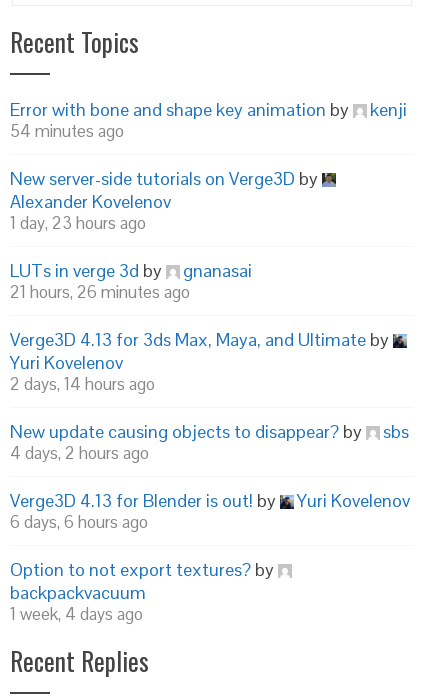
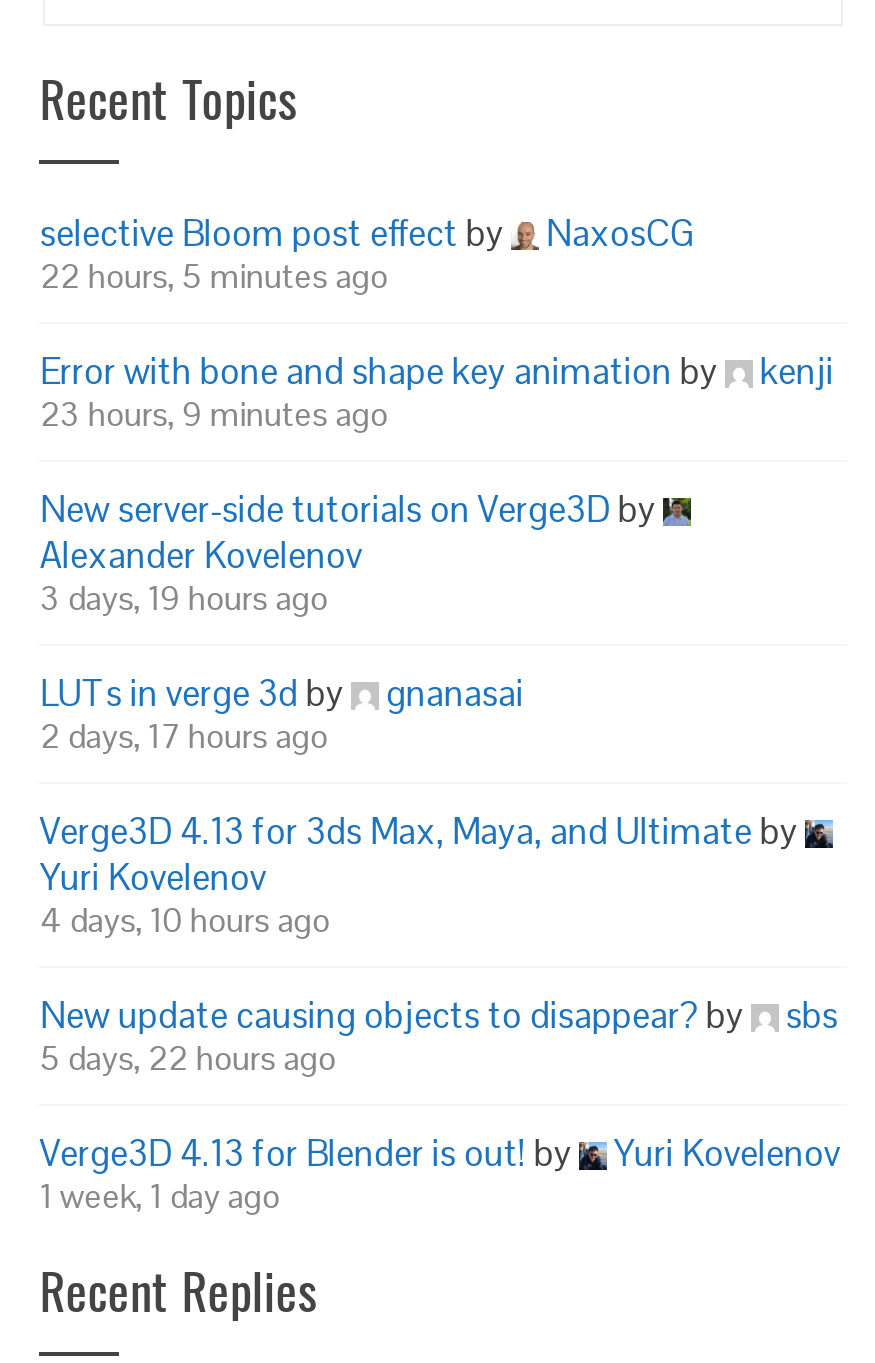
+ selective Bloom post effect by
+ NaxosCG
+ 22 hours, 5 minutes ago

moved down: Error with bone and shape key animation by | kenji

- 54 minutes ago
+ 23 hours, 9 minutes ago

moved down: New server-side tutorials on Verge3D by | Alexander Kovelenov

- 1 day, 23 hours ago
+ 3 days, 19 hours ago

moved down: LUTs in verge 3d by | gnanasai

- 21 hours, 26 minutes ago
+ 2 days, 17 hours ago

moved down: Verge3D 4.13 for 3ds Max, Maya, and Ultimate by | Yuri Kovelenov

- 2 days, 14 hours ago
+ 4 days, 10 hours ago

moved down: New update causing objects to disappear? by | sbs

- 4 days, 2 hours ago
+ 5 days, 22 hours ago

moved down: Verge3D 4.13 for Blender is out! by | Yuri Kovelenov

- 6 days, 6 hours ago
- Option to not export textures? by
- backpackvacuum
- 1 week, 4 days ago
+ 1 week, 1 day ago
